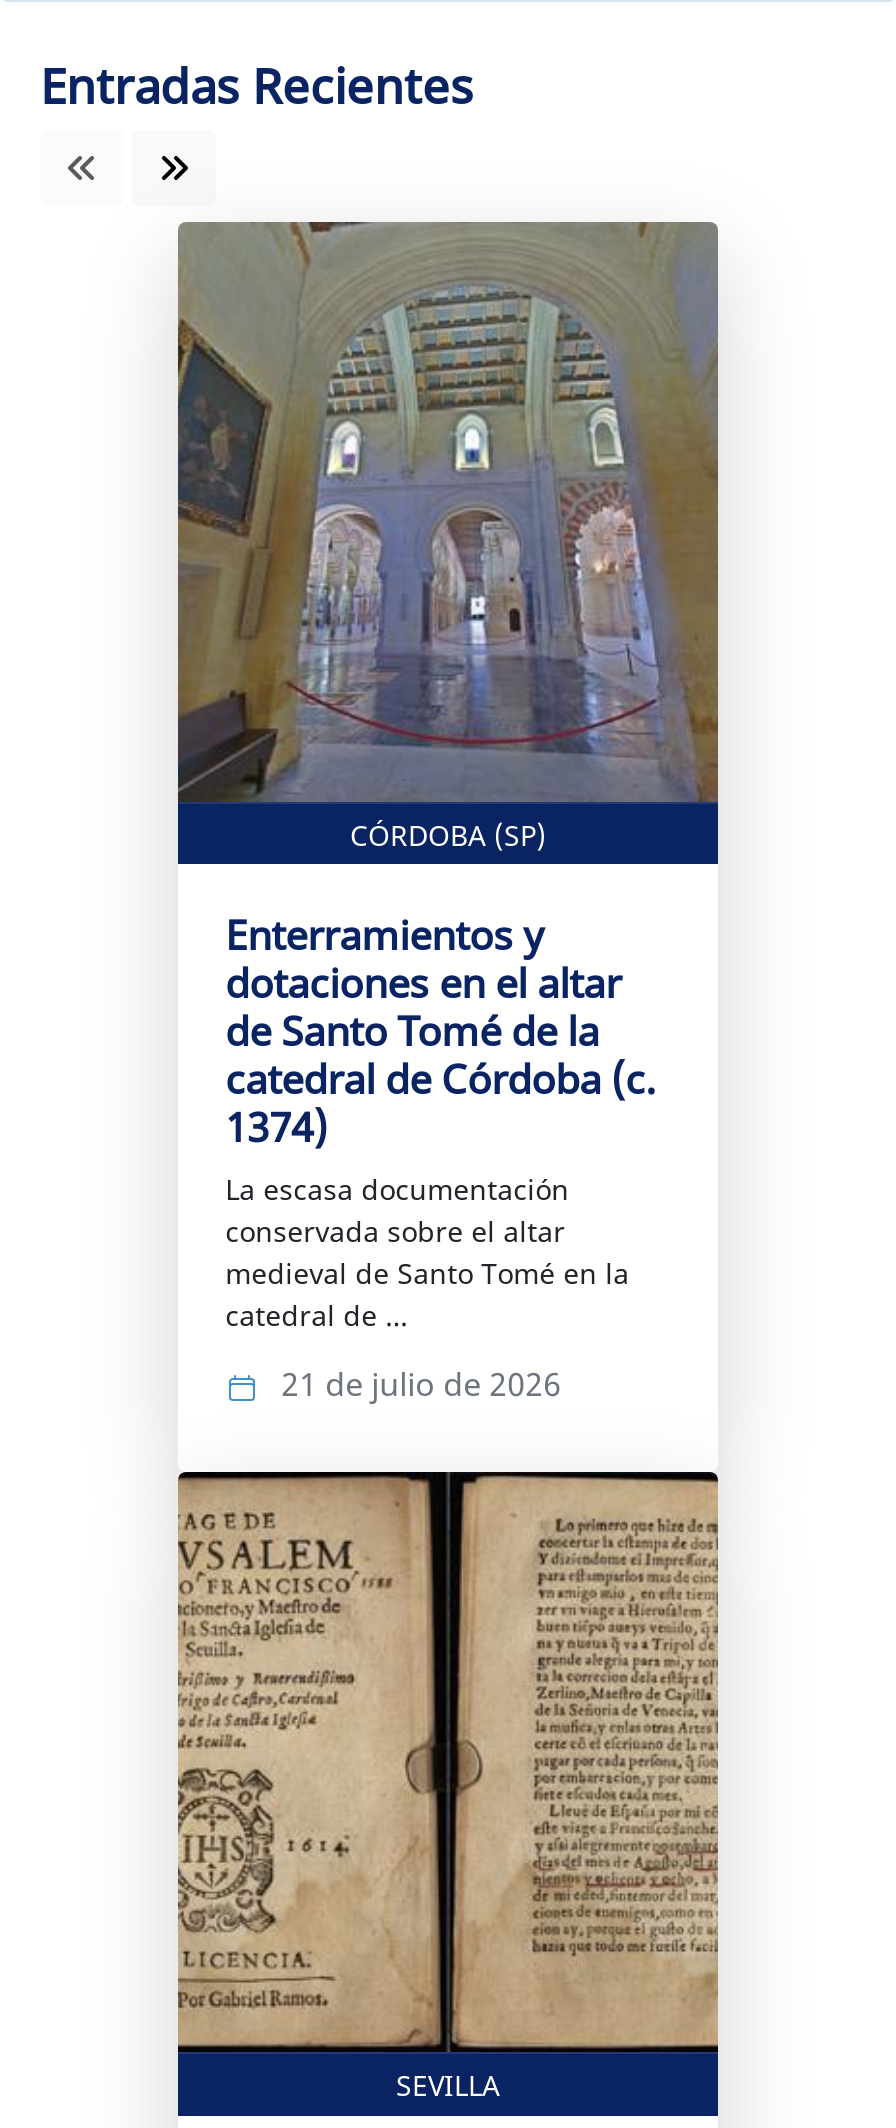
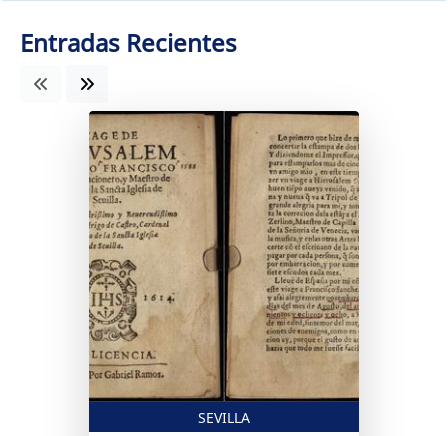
- [image]
- CÓRDOBA (SP)
- Enterramientos y
- dotaciones en el altar
- de Santo Tomé de la
- catedral de Córdoba (c.
- 1374)
- La escasa documentación
- conservada sobre el altar
- medieval de Santo Tomé en la
- catedral de …
- 21 de julio de 2026
